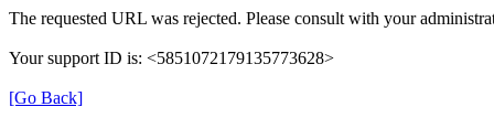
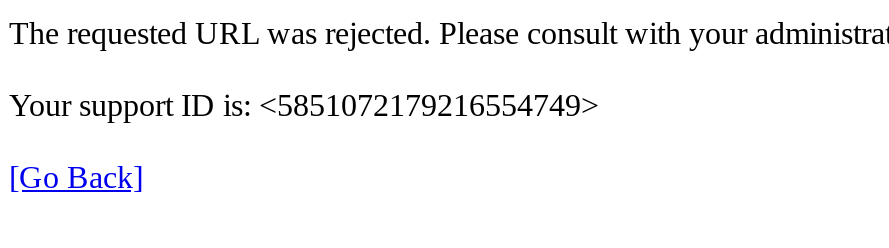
- Your support ID is: <5851072179135773628>
+ Your support ID is: <5851072179216554749>
